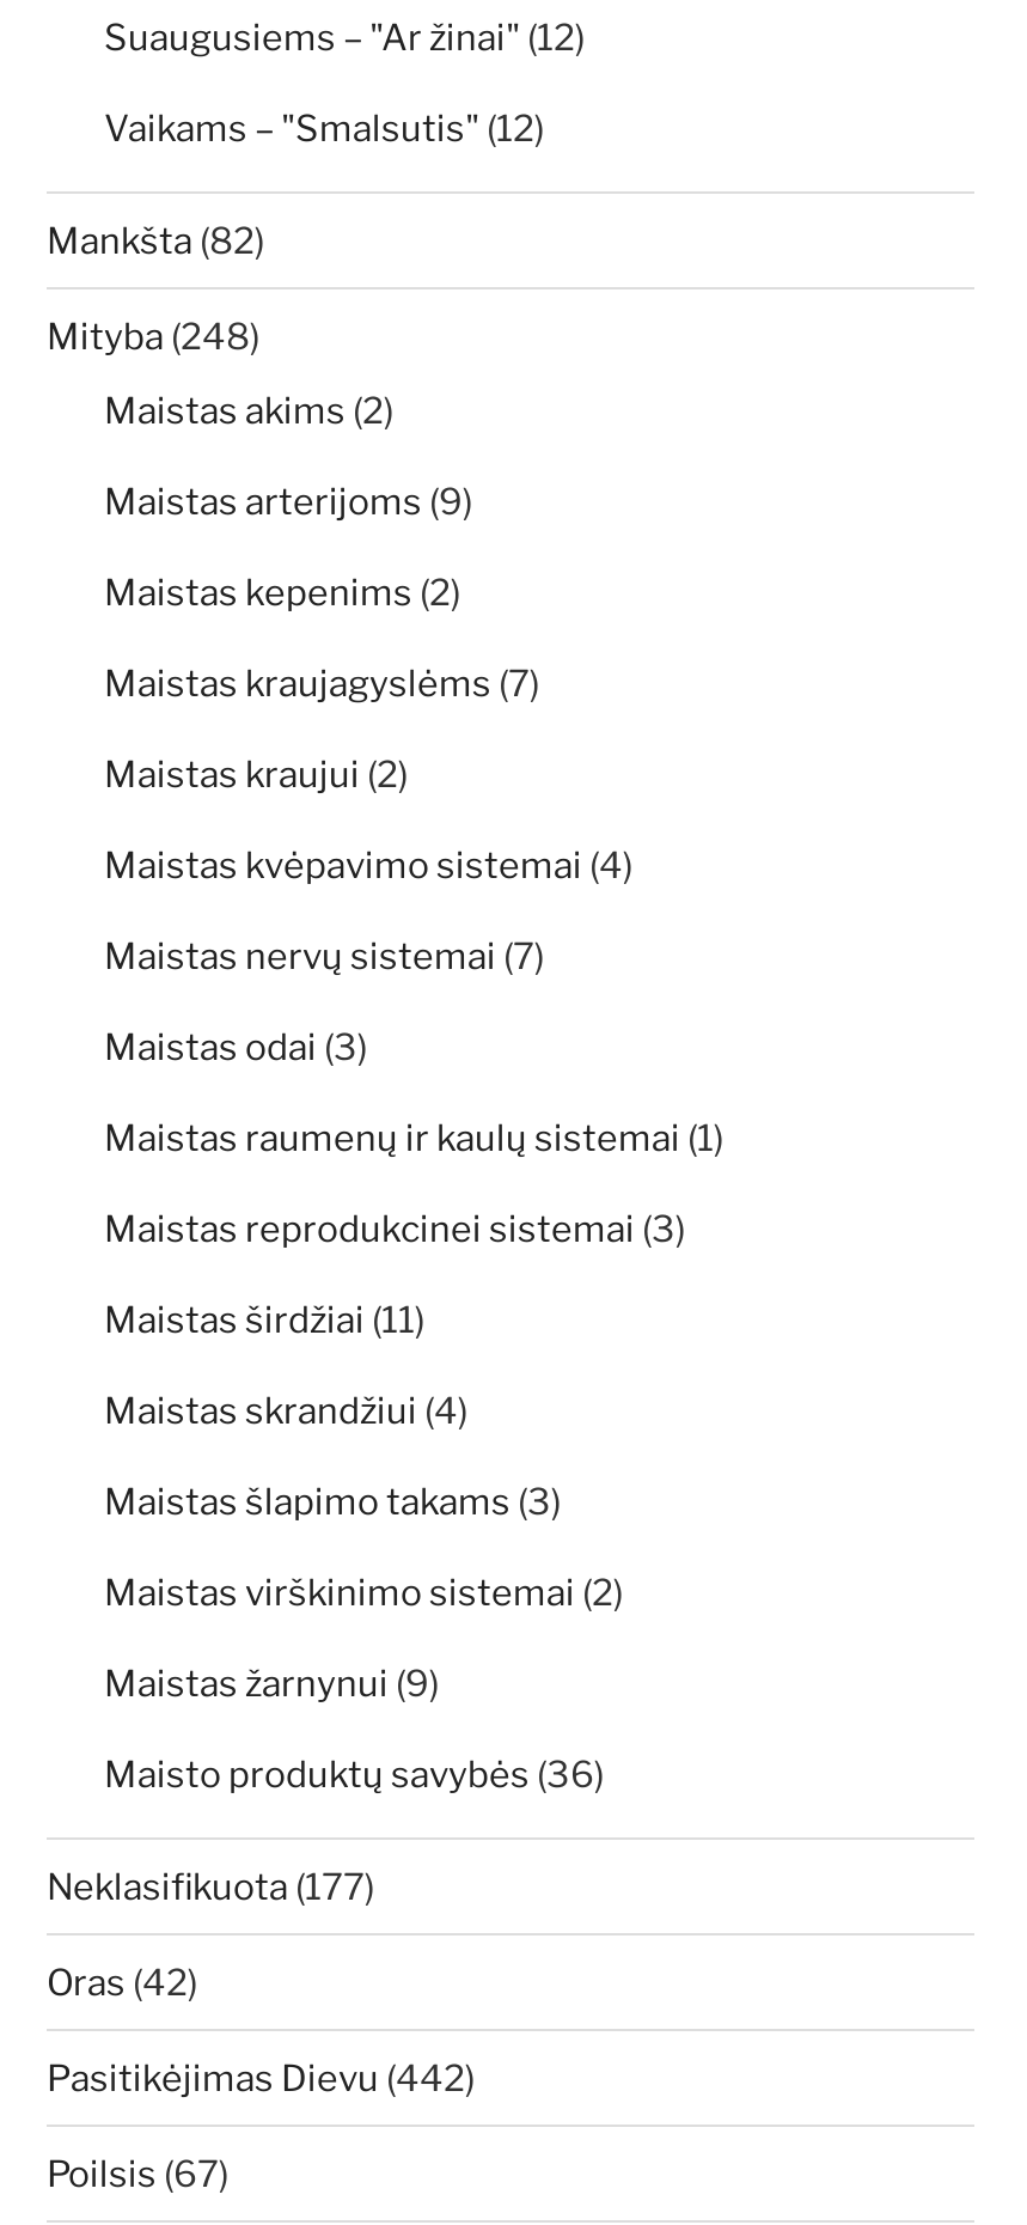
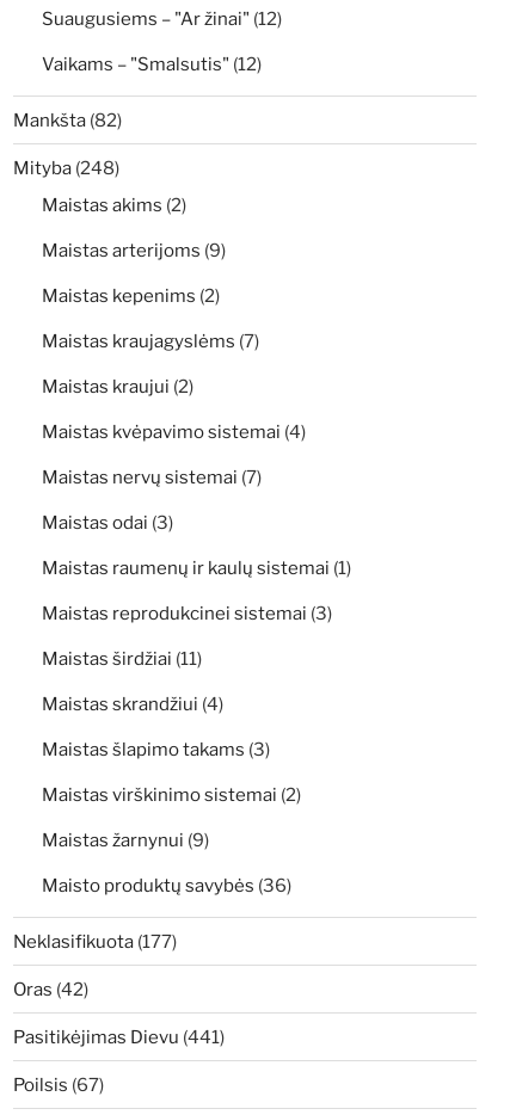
- Pasitikėjimas Dievu (442)
+ Pasitikėjimas Dievu (441)
